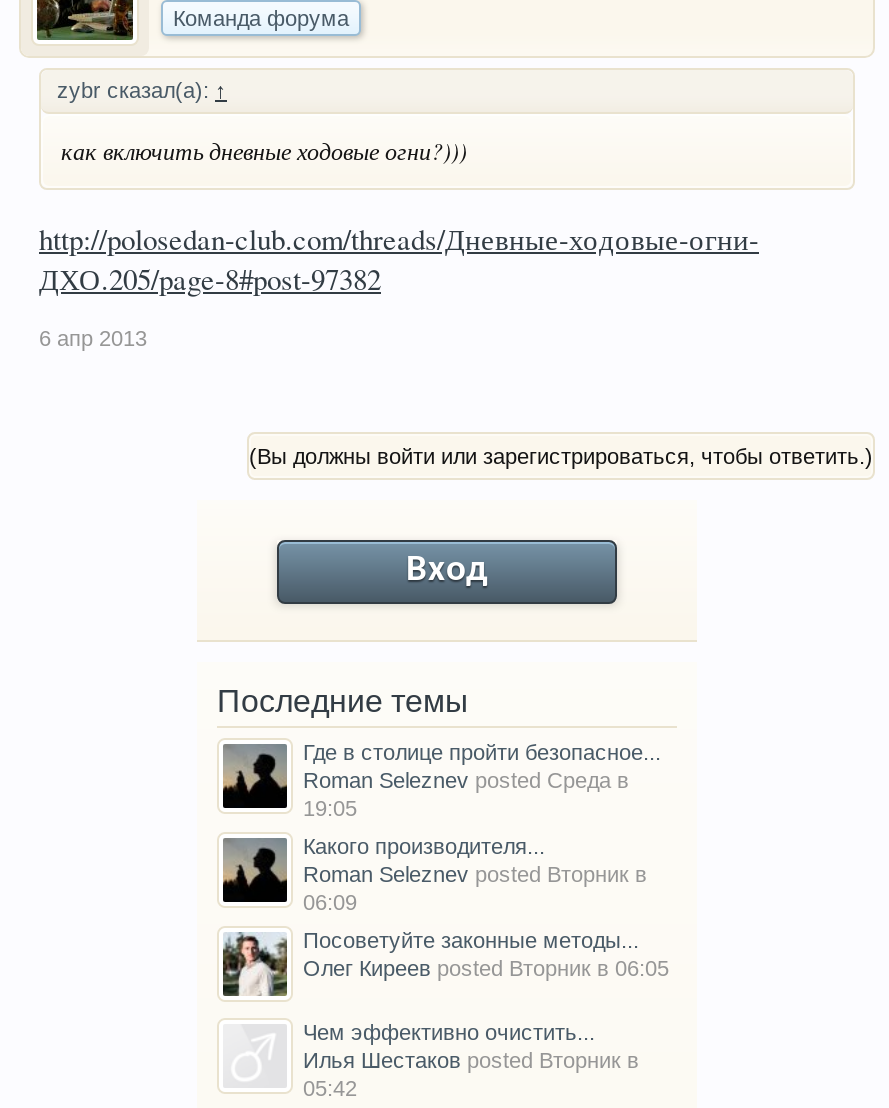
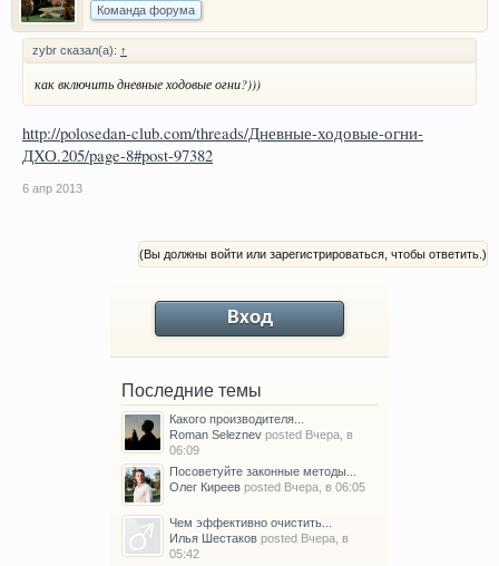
- Где в столице пройти безопасное...
- Roman Seleznev posted Среда в
- 19:05

- Roman Seleznev posted Вторник в
+ Roman Seleznev posted Вчера, в

- Олег Киреев posted Вторник в 06:05
+ Олег Киреев posted Вчера, в 06:05

- Илья Шестаков posted Вторник в
+ Илья Шестаков posted Вчера, в
